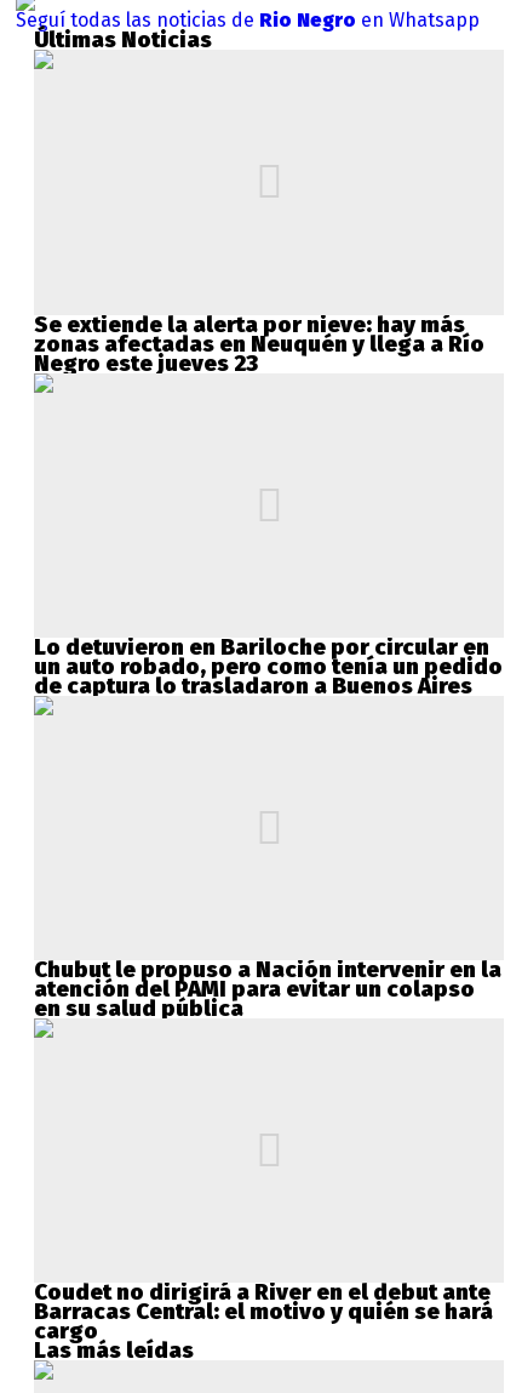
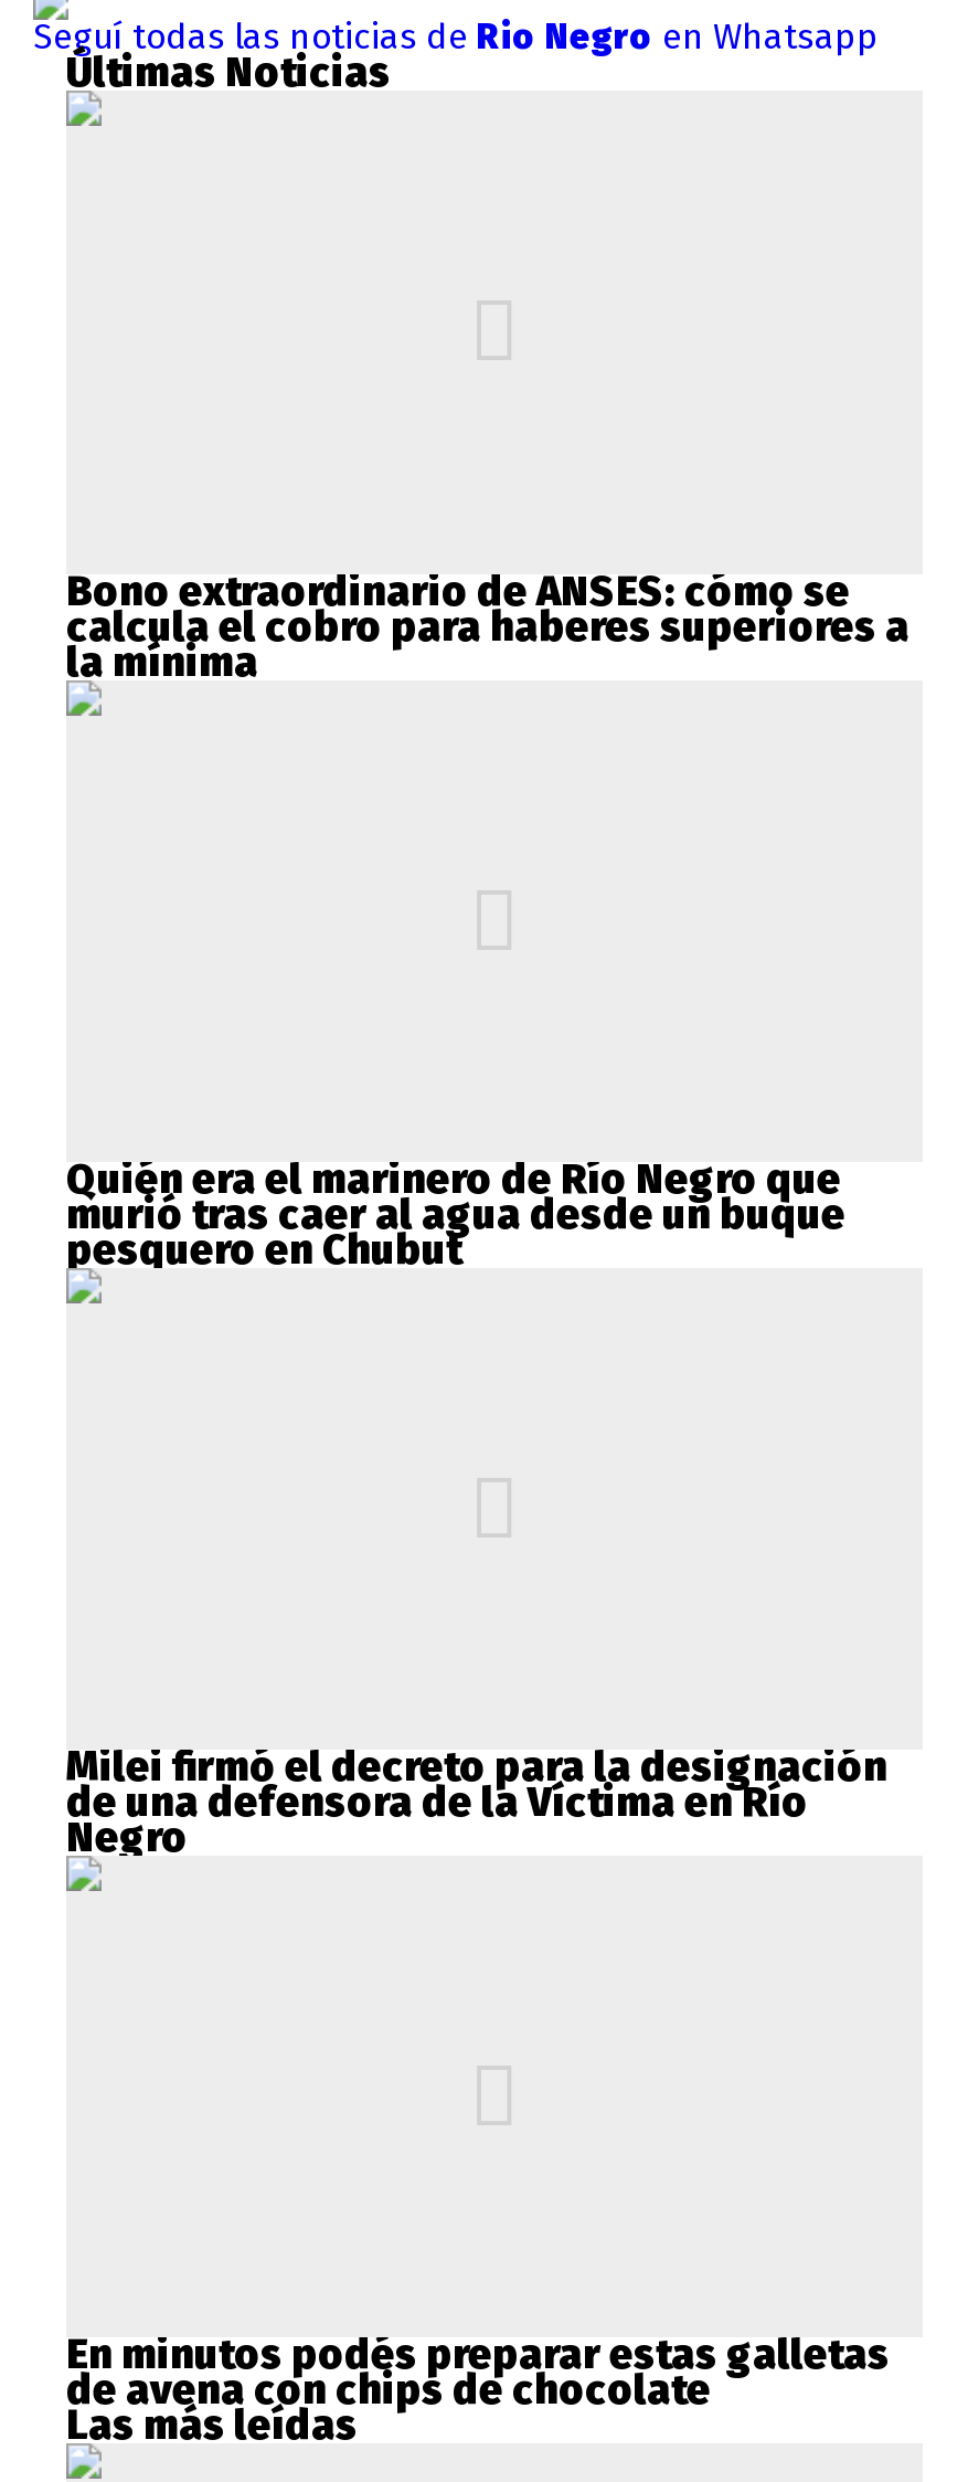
- Se extiende la alerta por nieve: hay más
- zonas afectadas en Neuquén y llega a Río
- Negro este jueves 23
+ Bono extraordinario de ANSES: cómo se
+ calcula el cobro para haberes superiores a
+ la mínima

- Lo detuvieron en Bariloche por circular en
- un auto robado, pero como tenía un pedido
- de captura lo trasladaron a Buenos Aires
+ Quién era el marinero de Río Negro que
+ murió tras caer al agua desde un buque
+ pesquero en Chubut

- Chubut le propuso a Nación intervenir en la
- atención del PAMI para evitar un colapso
- en su salud pública
+ Milei firmó el decreto para la designación
+ de una defensora de la Víctima en Río
+ Negro

- Coudet no dirigirá a River en el debut ante
- Barracas Central: el motivo y quién se hará
- cargo
+ En minutos podés preparar estas galletas
+ de avena con chips de chocolate
